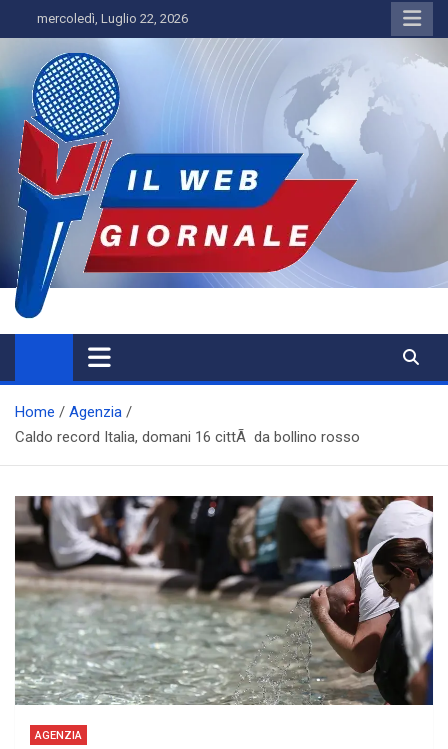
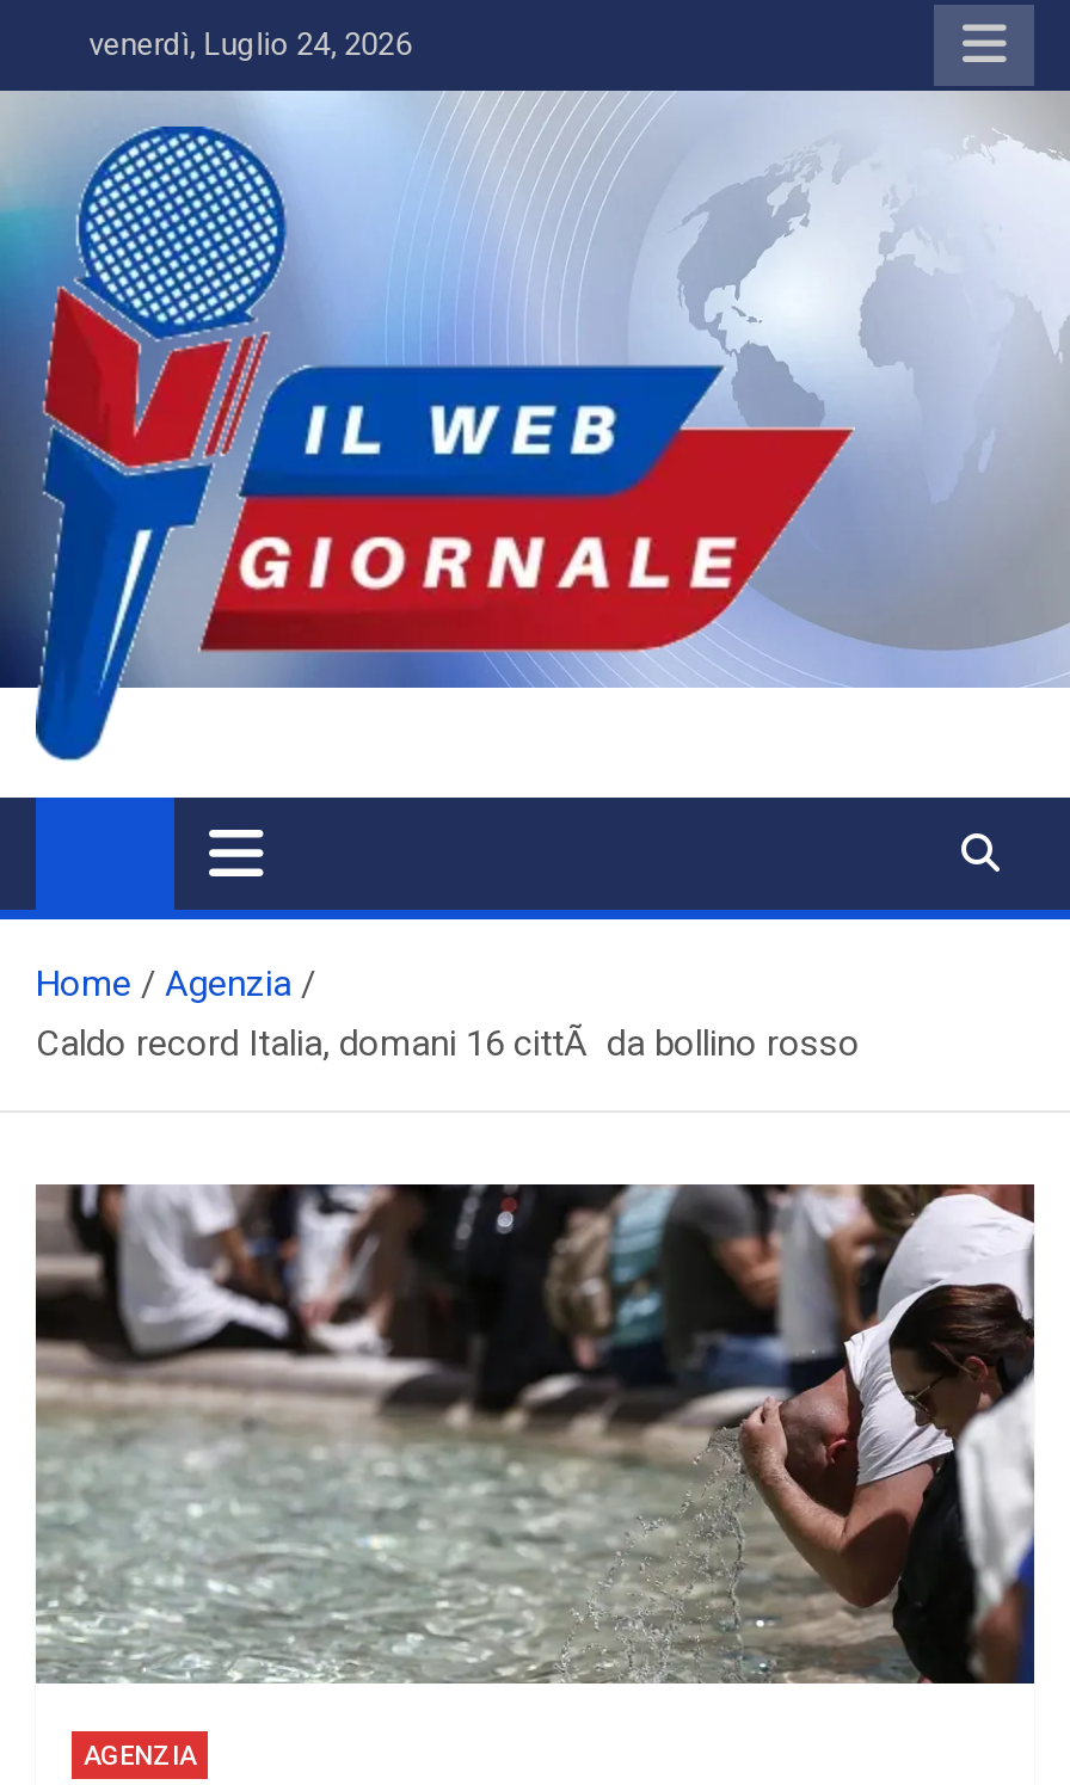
- mercoledì, Luglio 22, 2026
+ venerdì, Luglio 24, 2026
